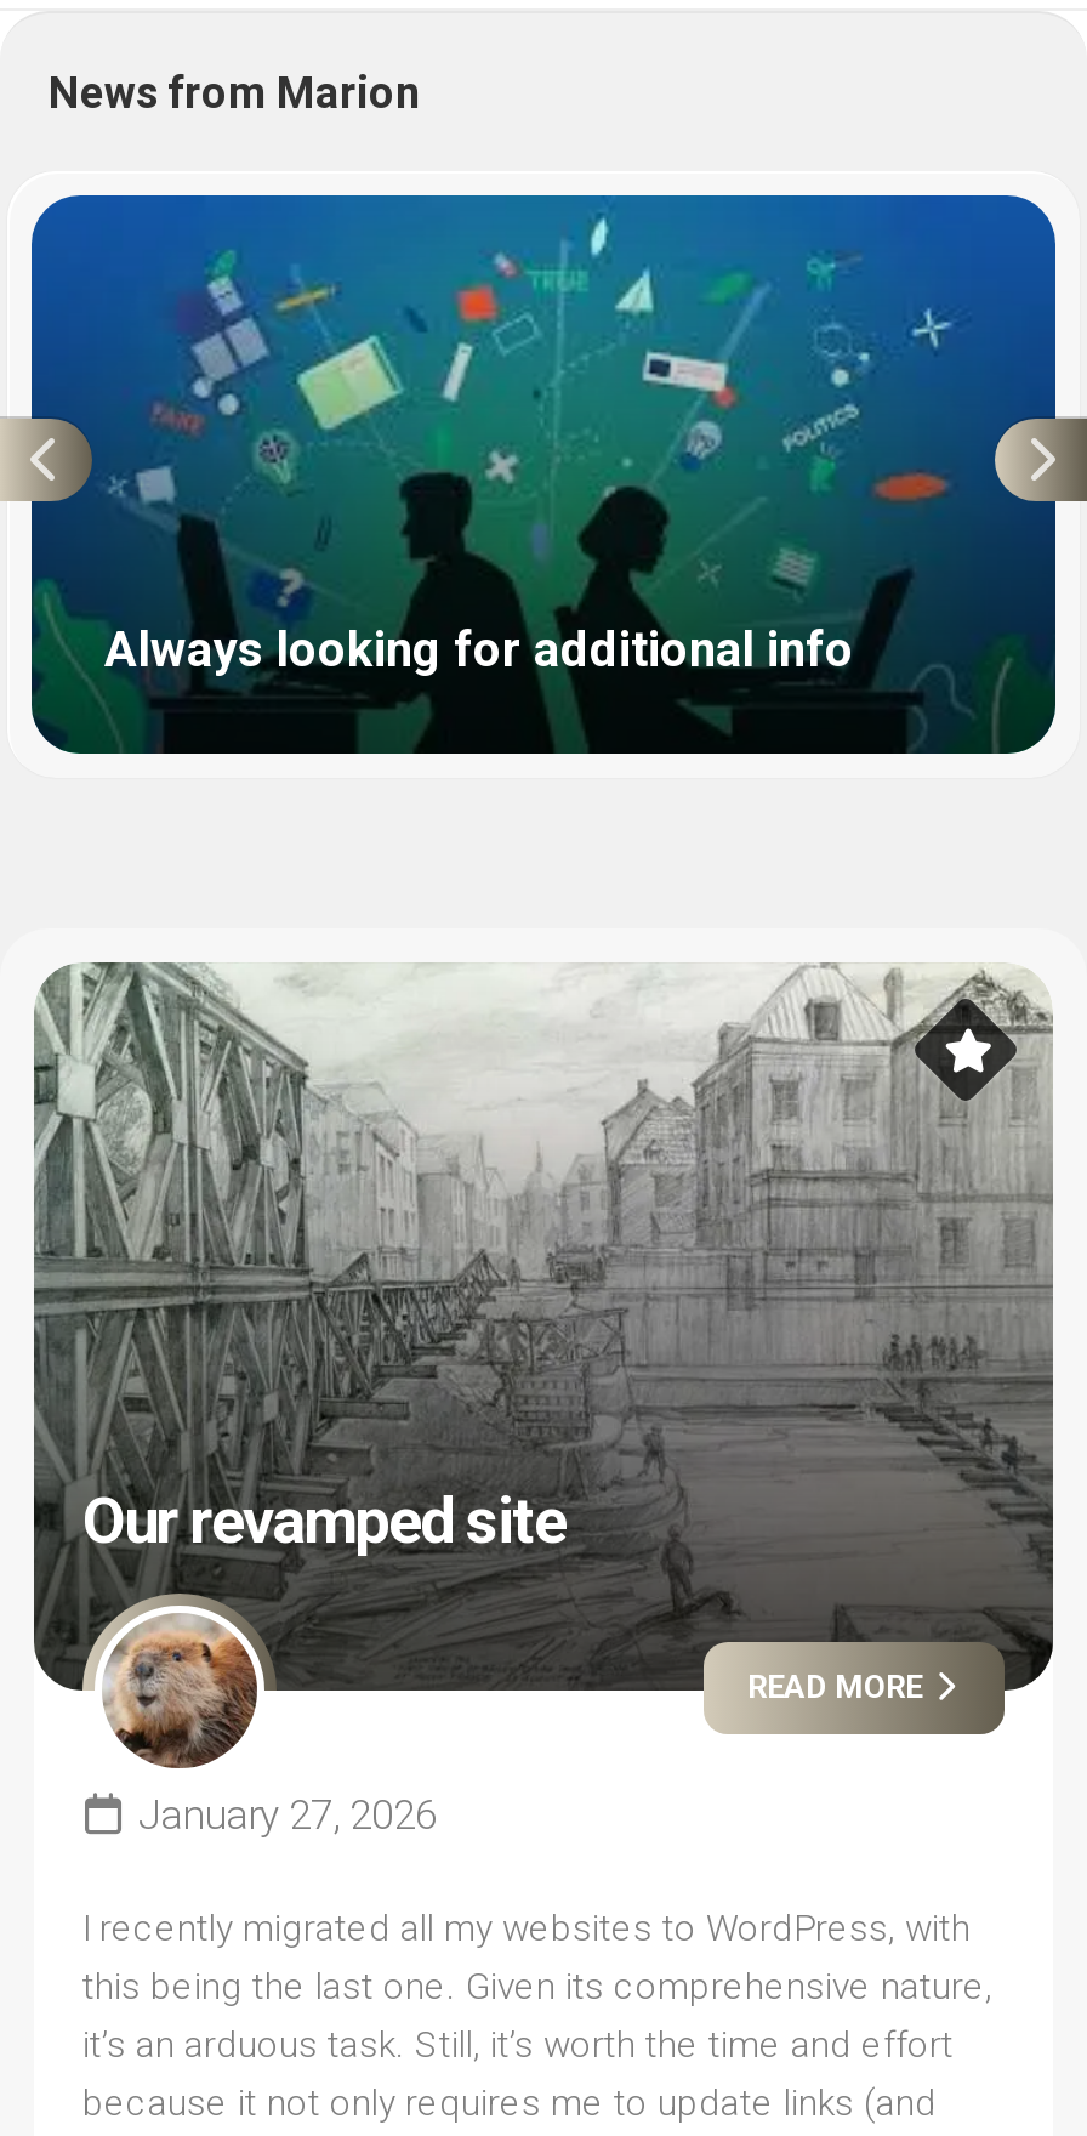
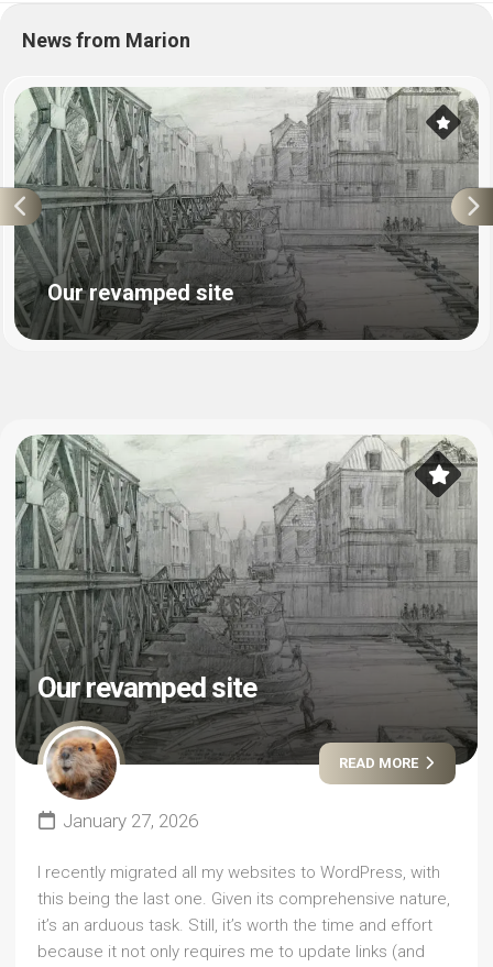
- [image]
- Always looking for additional info
+ [image]
+ Our revamped site
